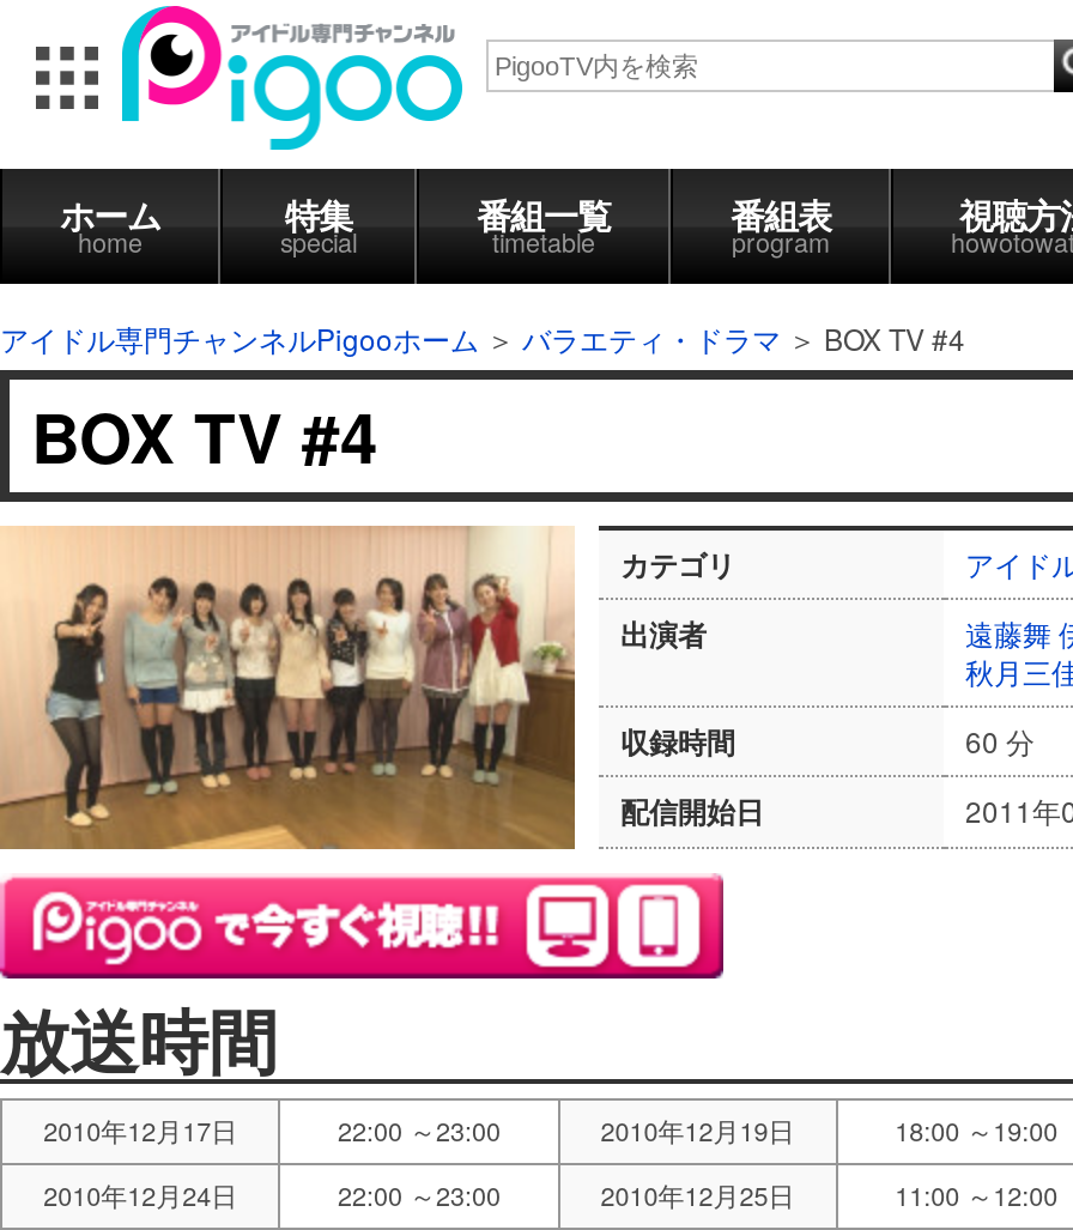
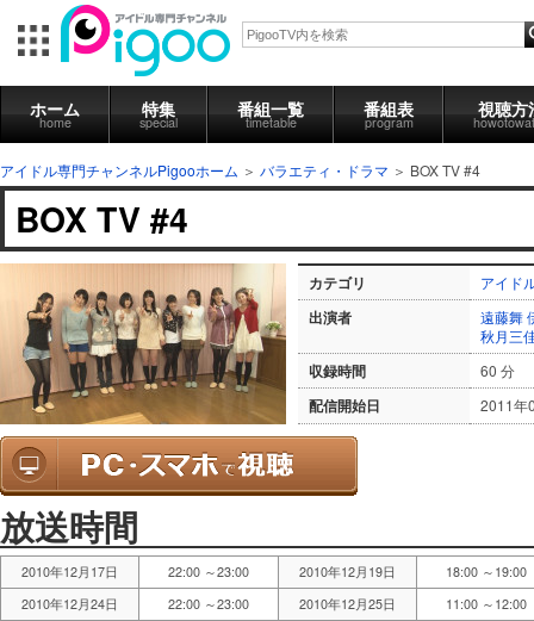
- [image]
+ [image]
